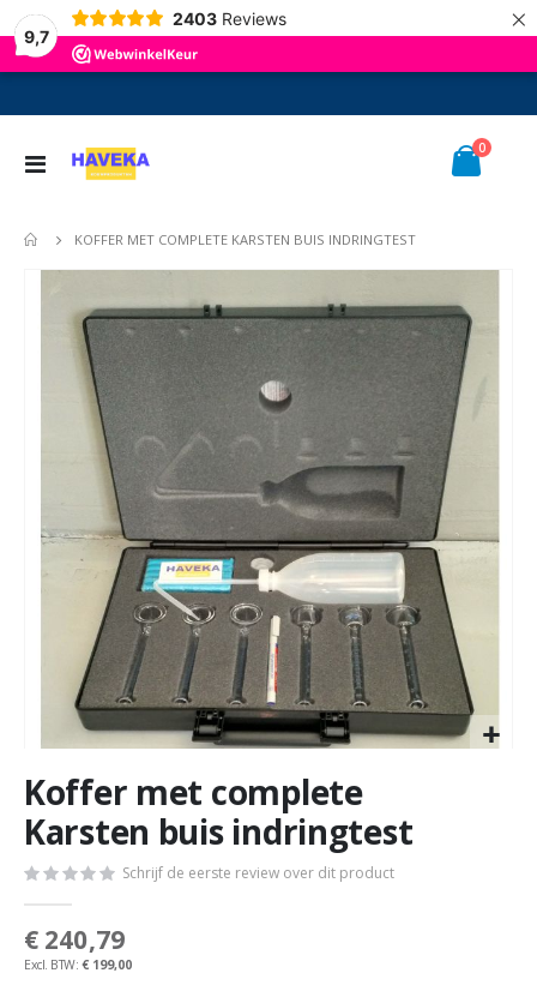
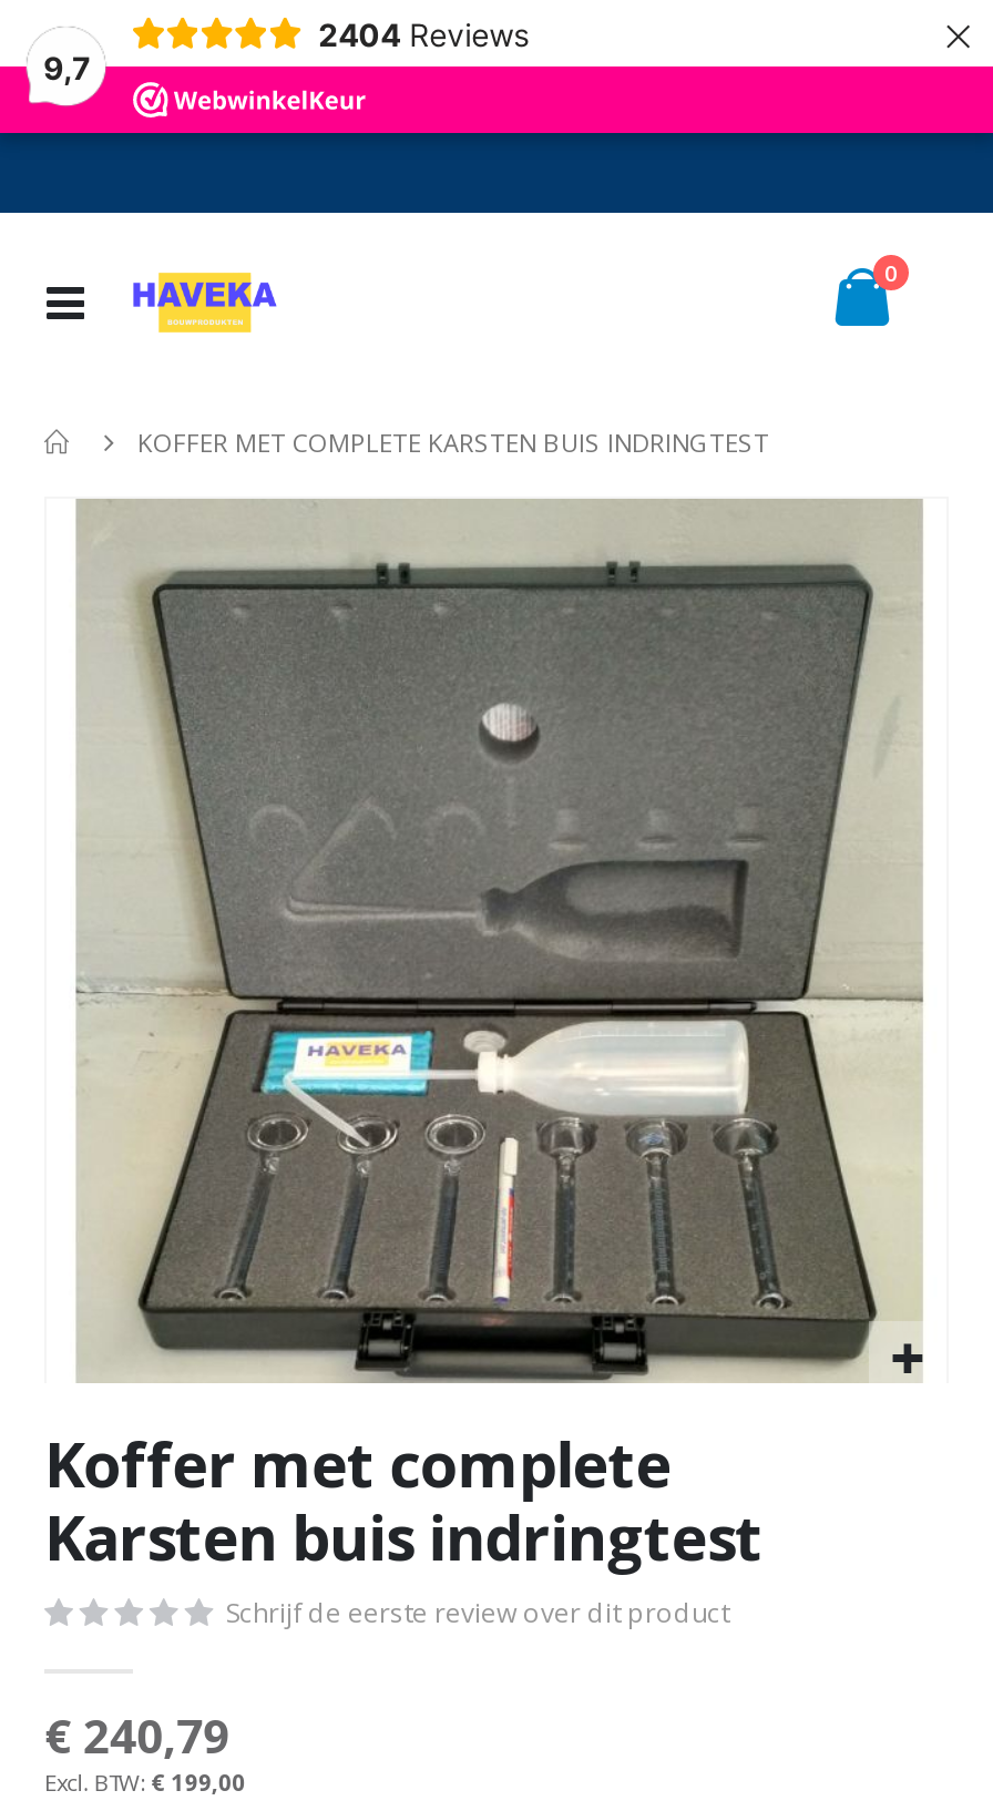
- 2403 Reviews
+ 2404 Reviews
